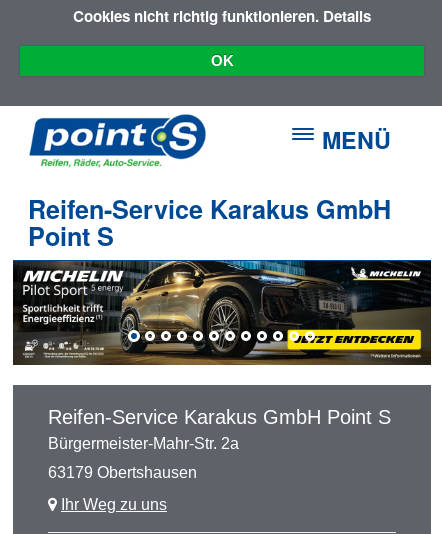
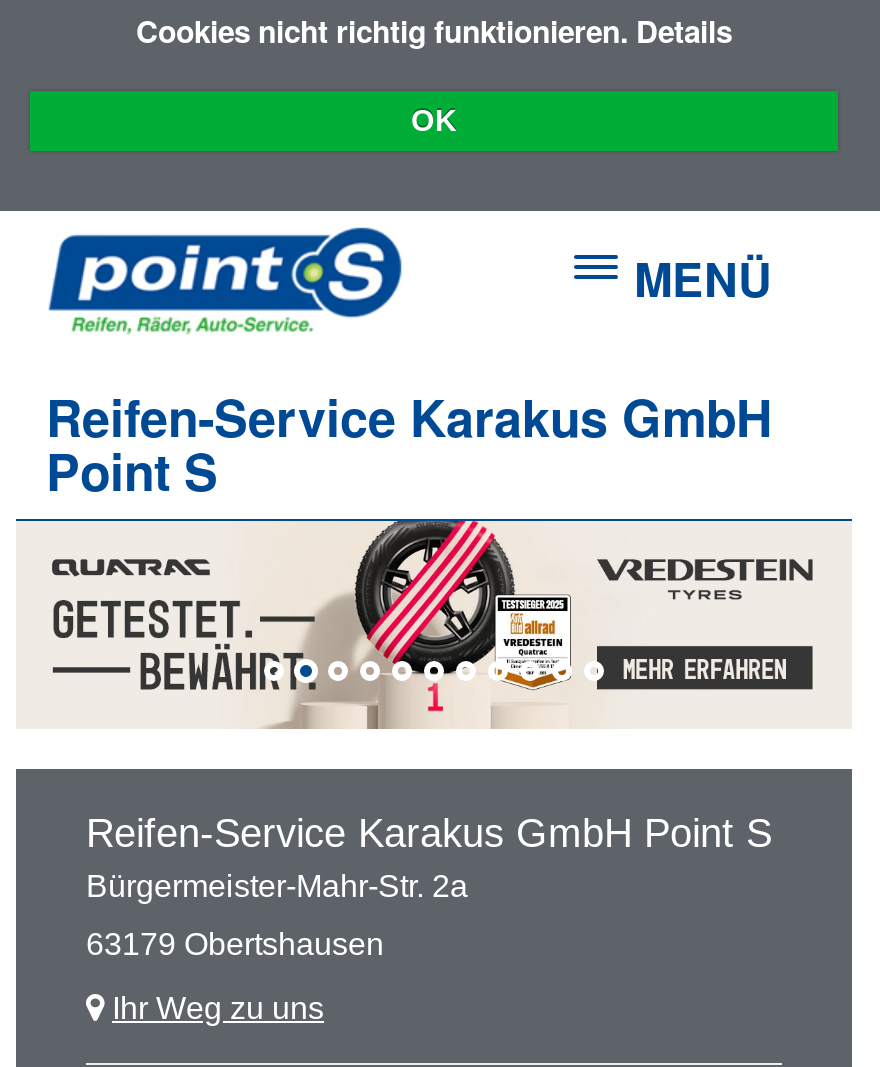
- [image]
+ [image]
